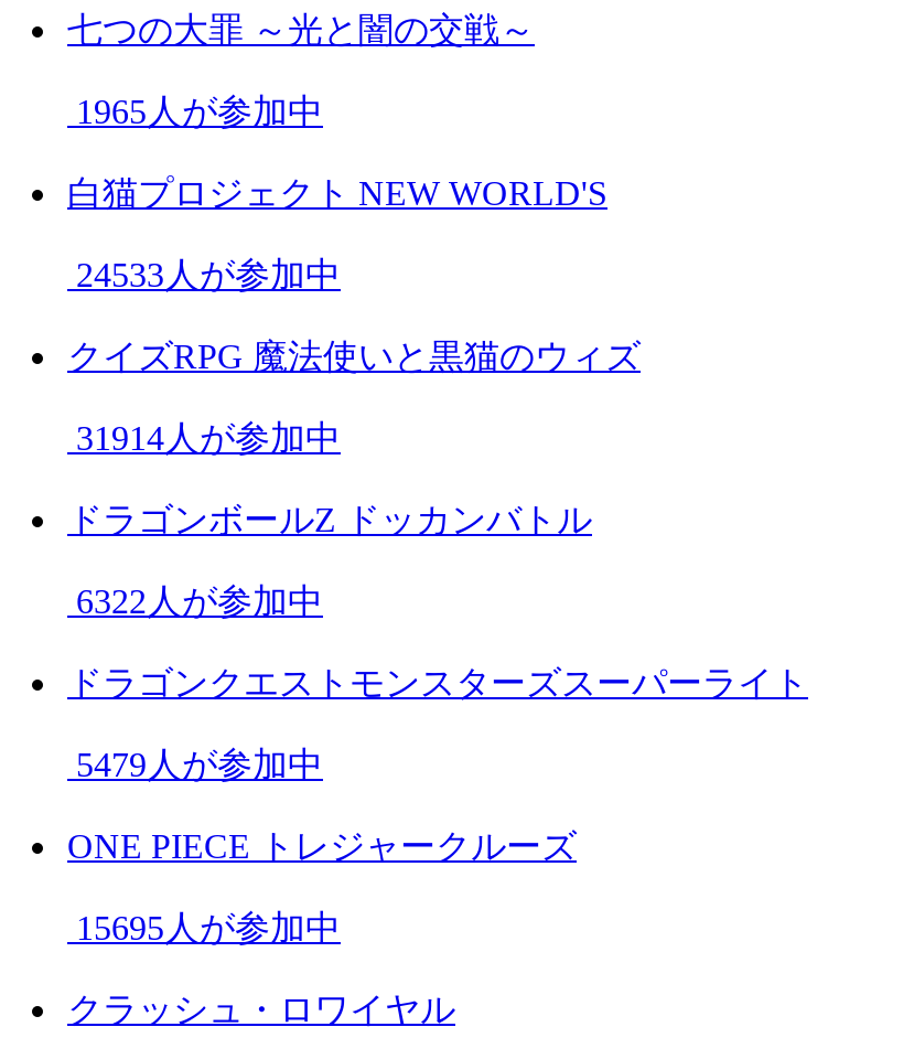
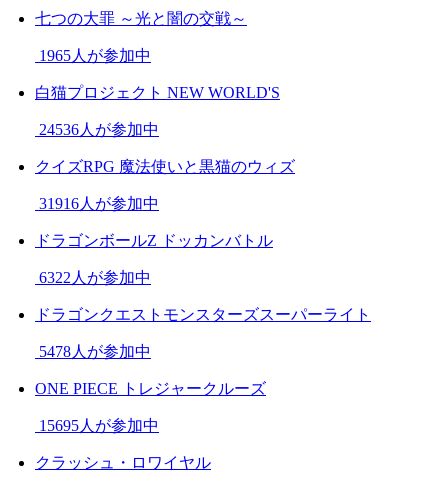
- 24533人が参加中
+ 24536人が参加中

- 31914人が参加中
+ 31916人が参加中

- 5479人が参加中
+ 5478人が参加中
